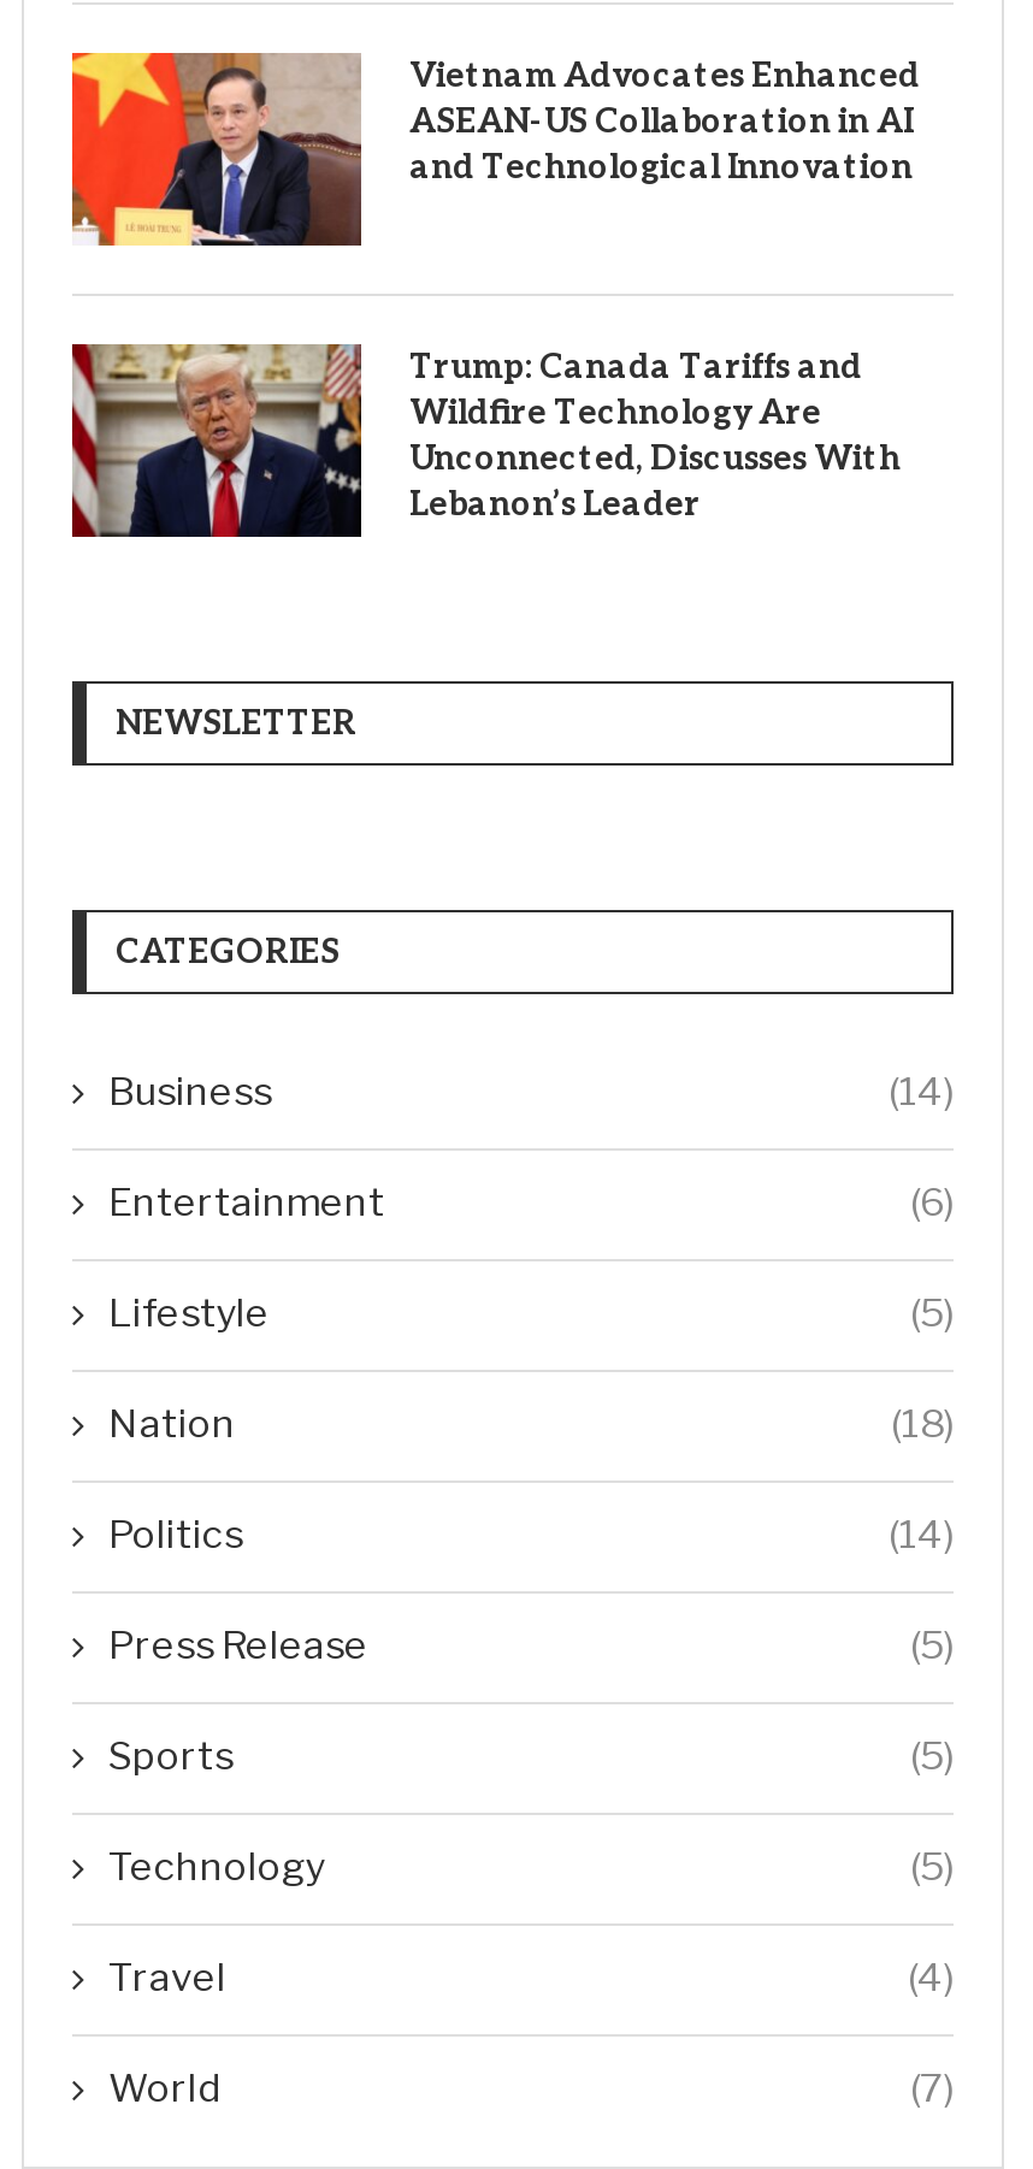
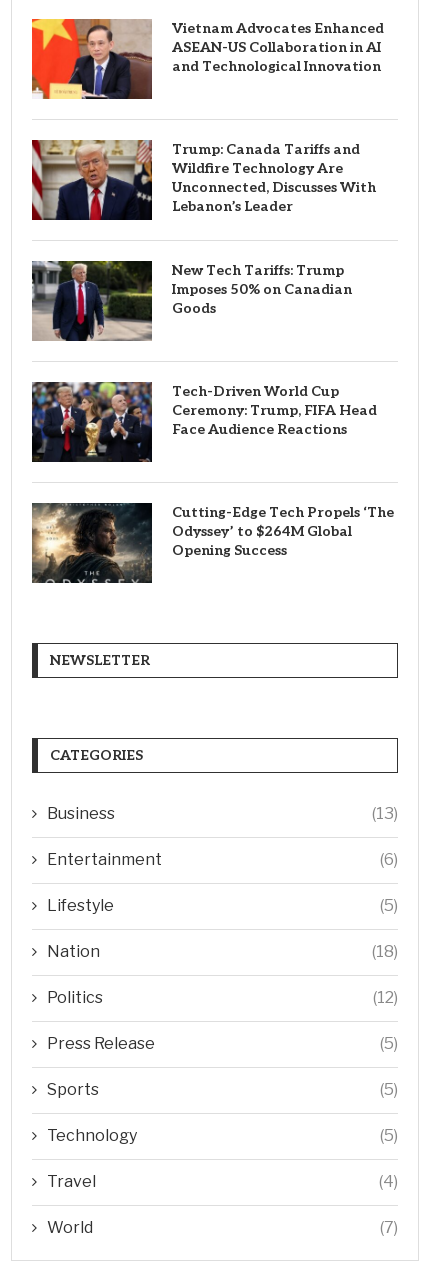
+ [image]
+ New Tech Tariffs: Trump
+ Imposes 50% on Canadian
+ Goods

+ [image]
+ Tech-Driven World Cup
+ Ceremony: Trump, FIFA Head
+ Face Audience Reactions

+ [image]
+ Cutting-Edge Tech Propels ‘The
+ Odyssey’ to $264M Global
+ Opening Success

- (14)
+ (13)

- (14)
+ (12)
